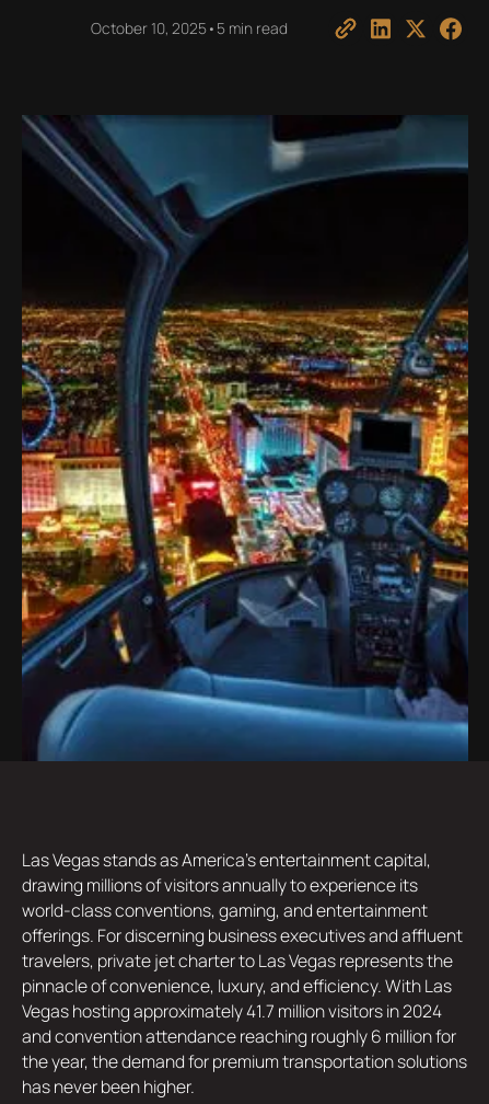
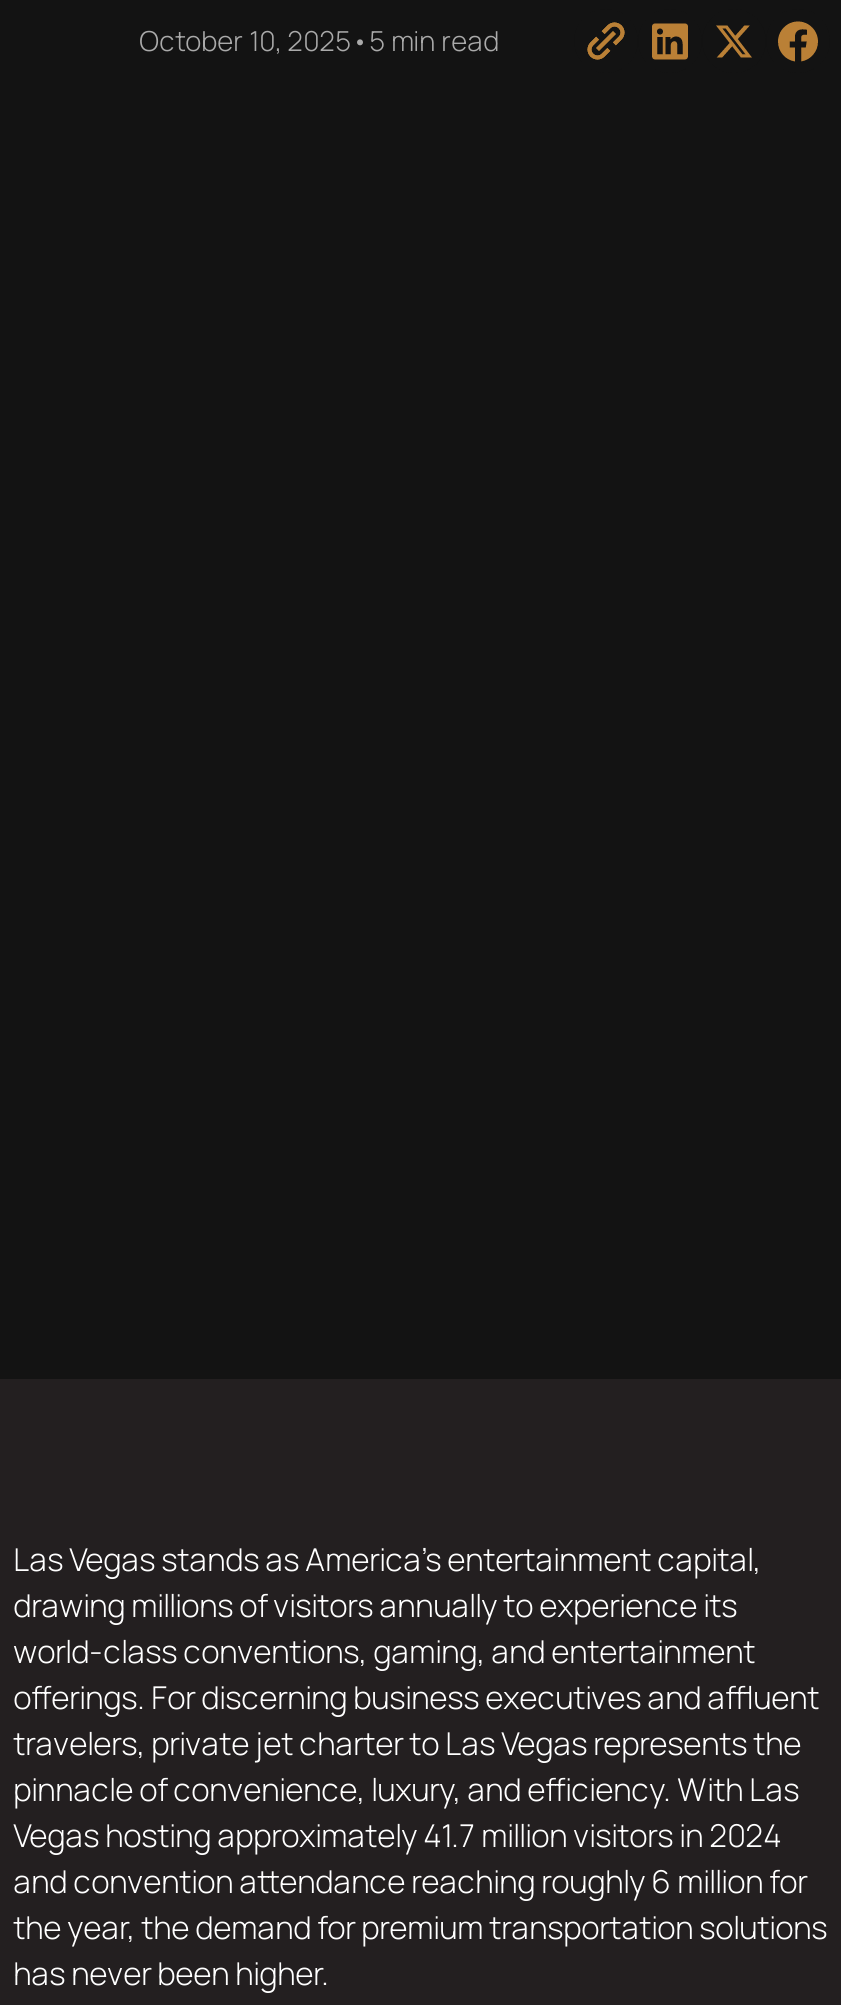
- [image]
